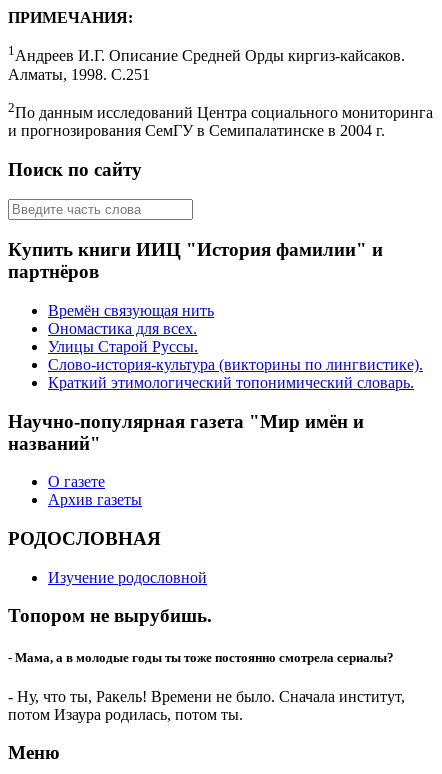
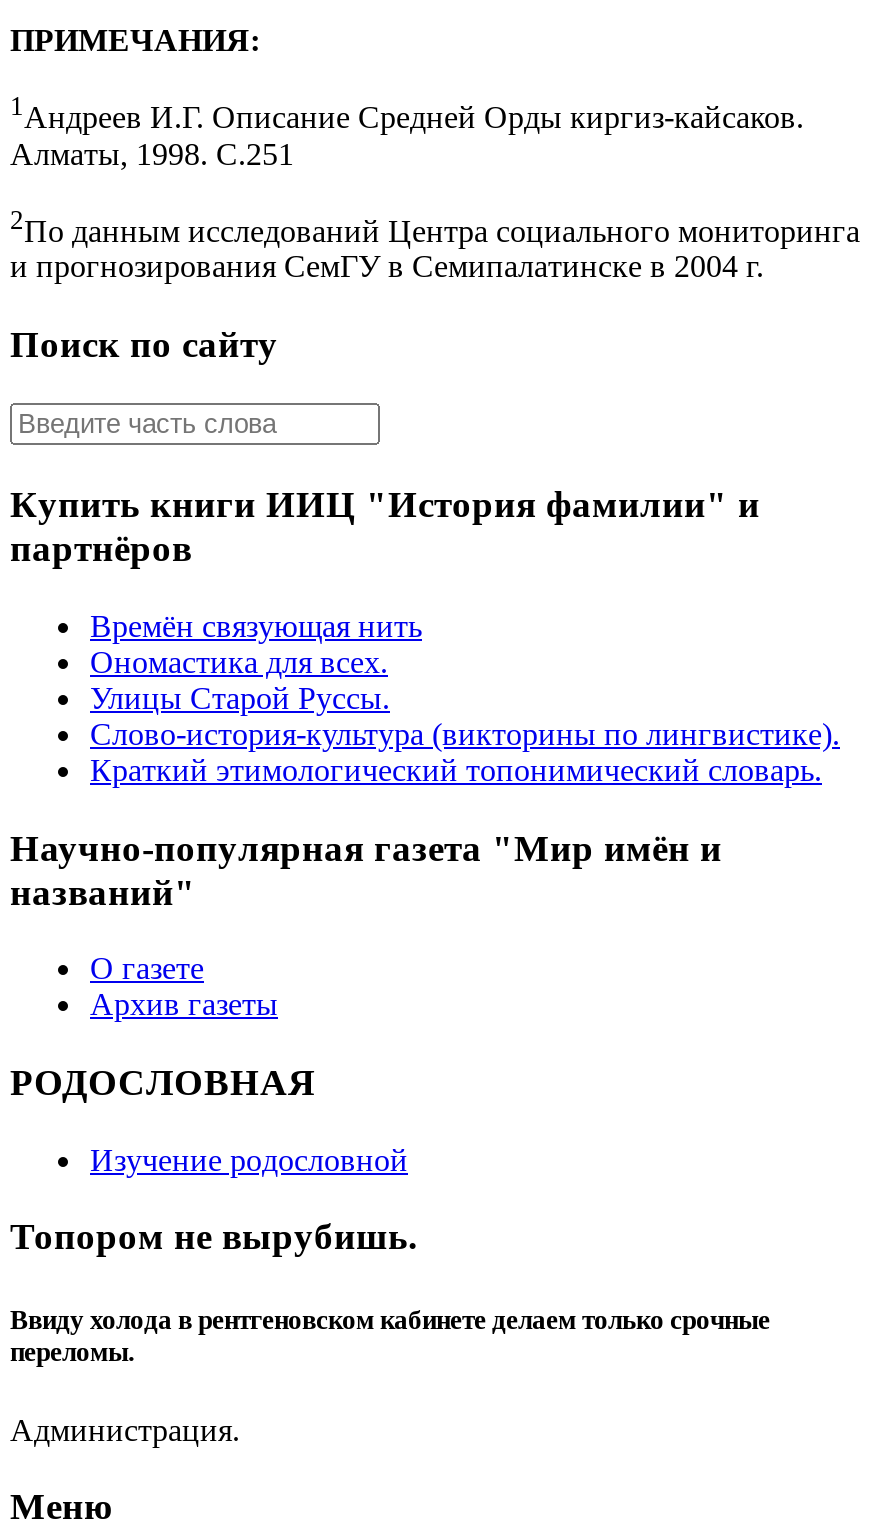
- - Мама, а в молодые годы ты тоже постоянно смотрела сериалы?
+ Ввиду холода в рентгеновском кабинете делаем только срочные
+ переломы.

- - Ну, что ты, Ракель! Времени не было. Сначала институт,
- потом Изаура родилась, потом ты.
+ Администрация.
